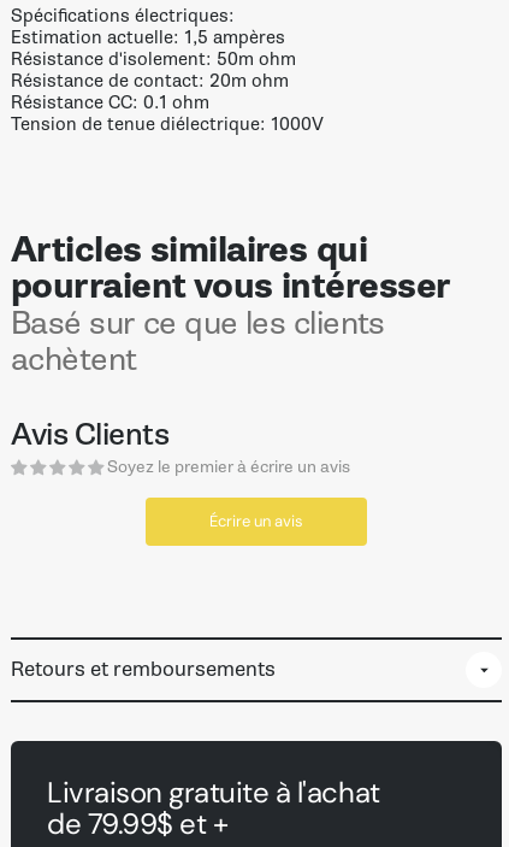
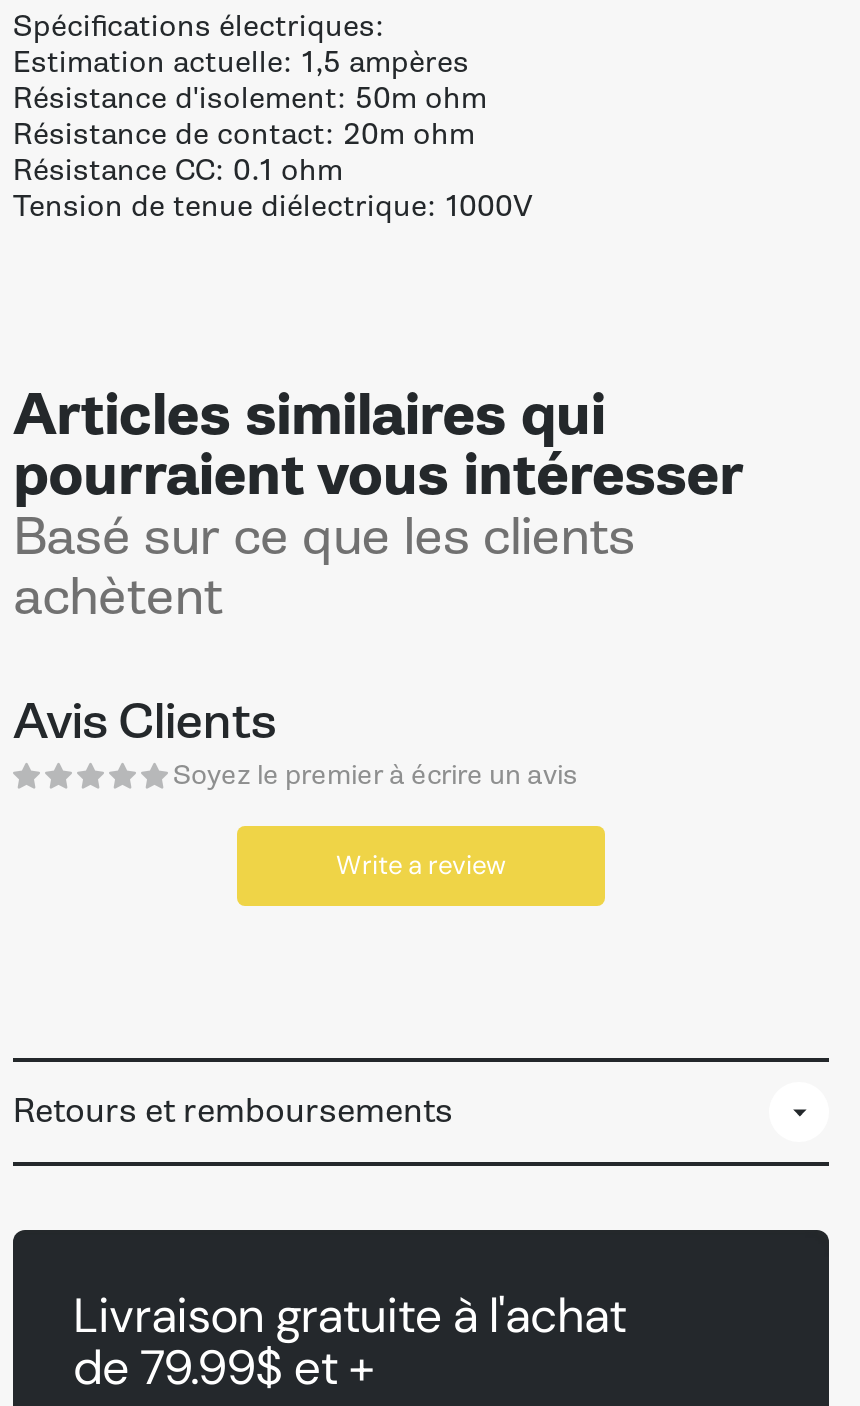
- Écrire un avis
+ Write a review
